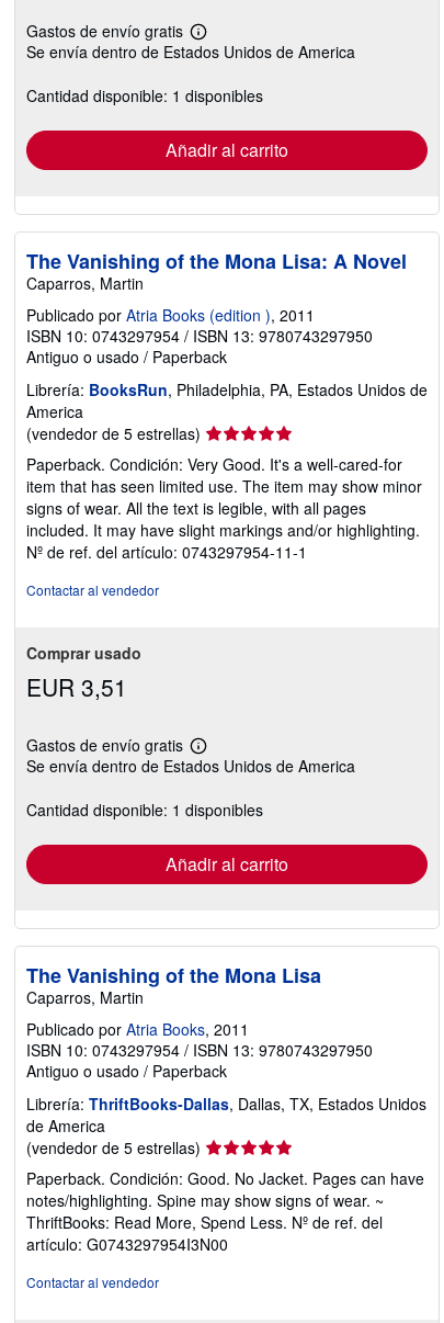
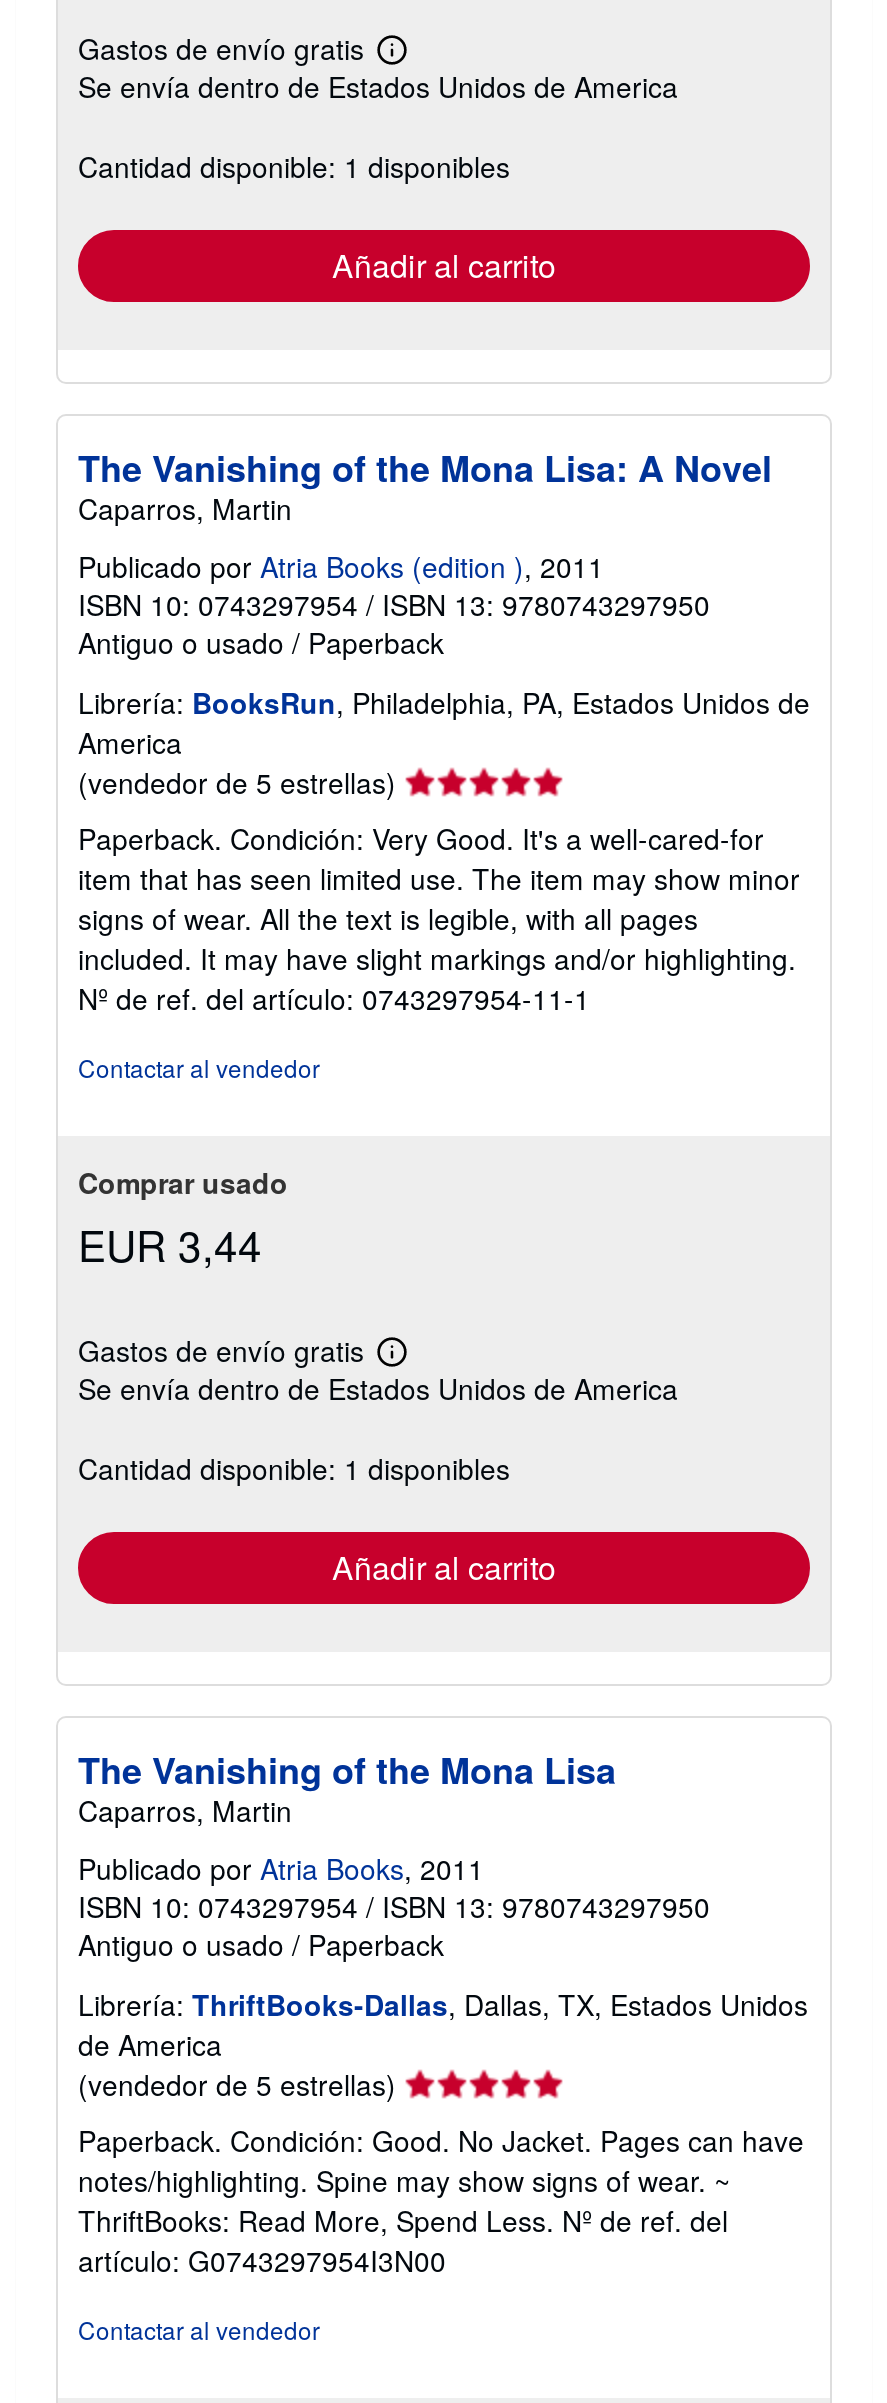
- EUR 3,51
+ EUR 3,44
